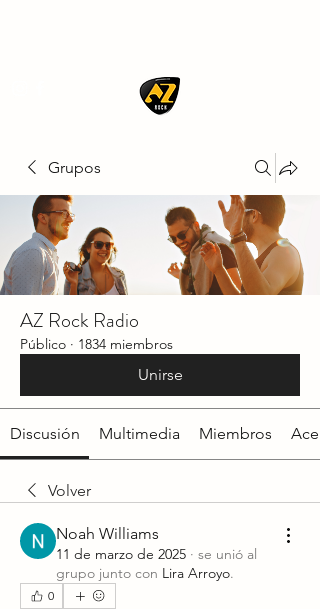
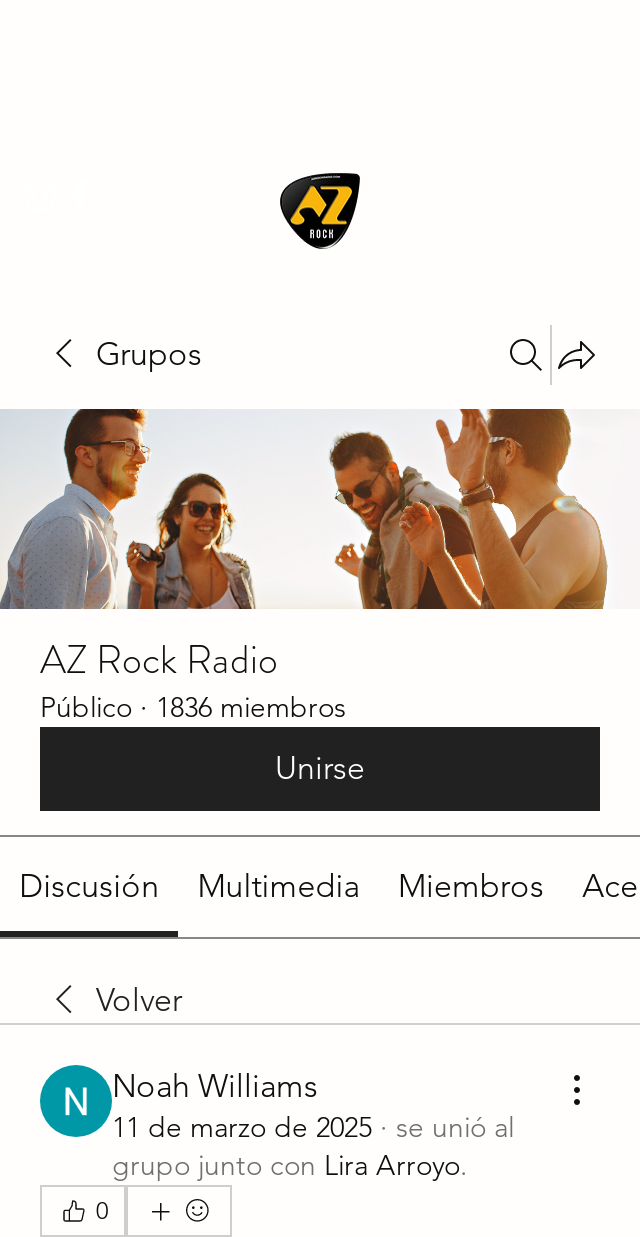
- Público · 1834 miembros
+ Público · 1836 miembros
